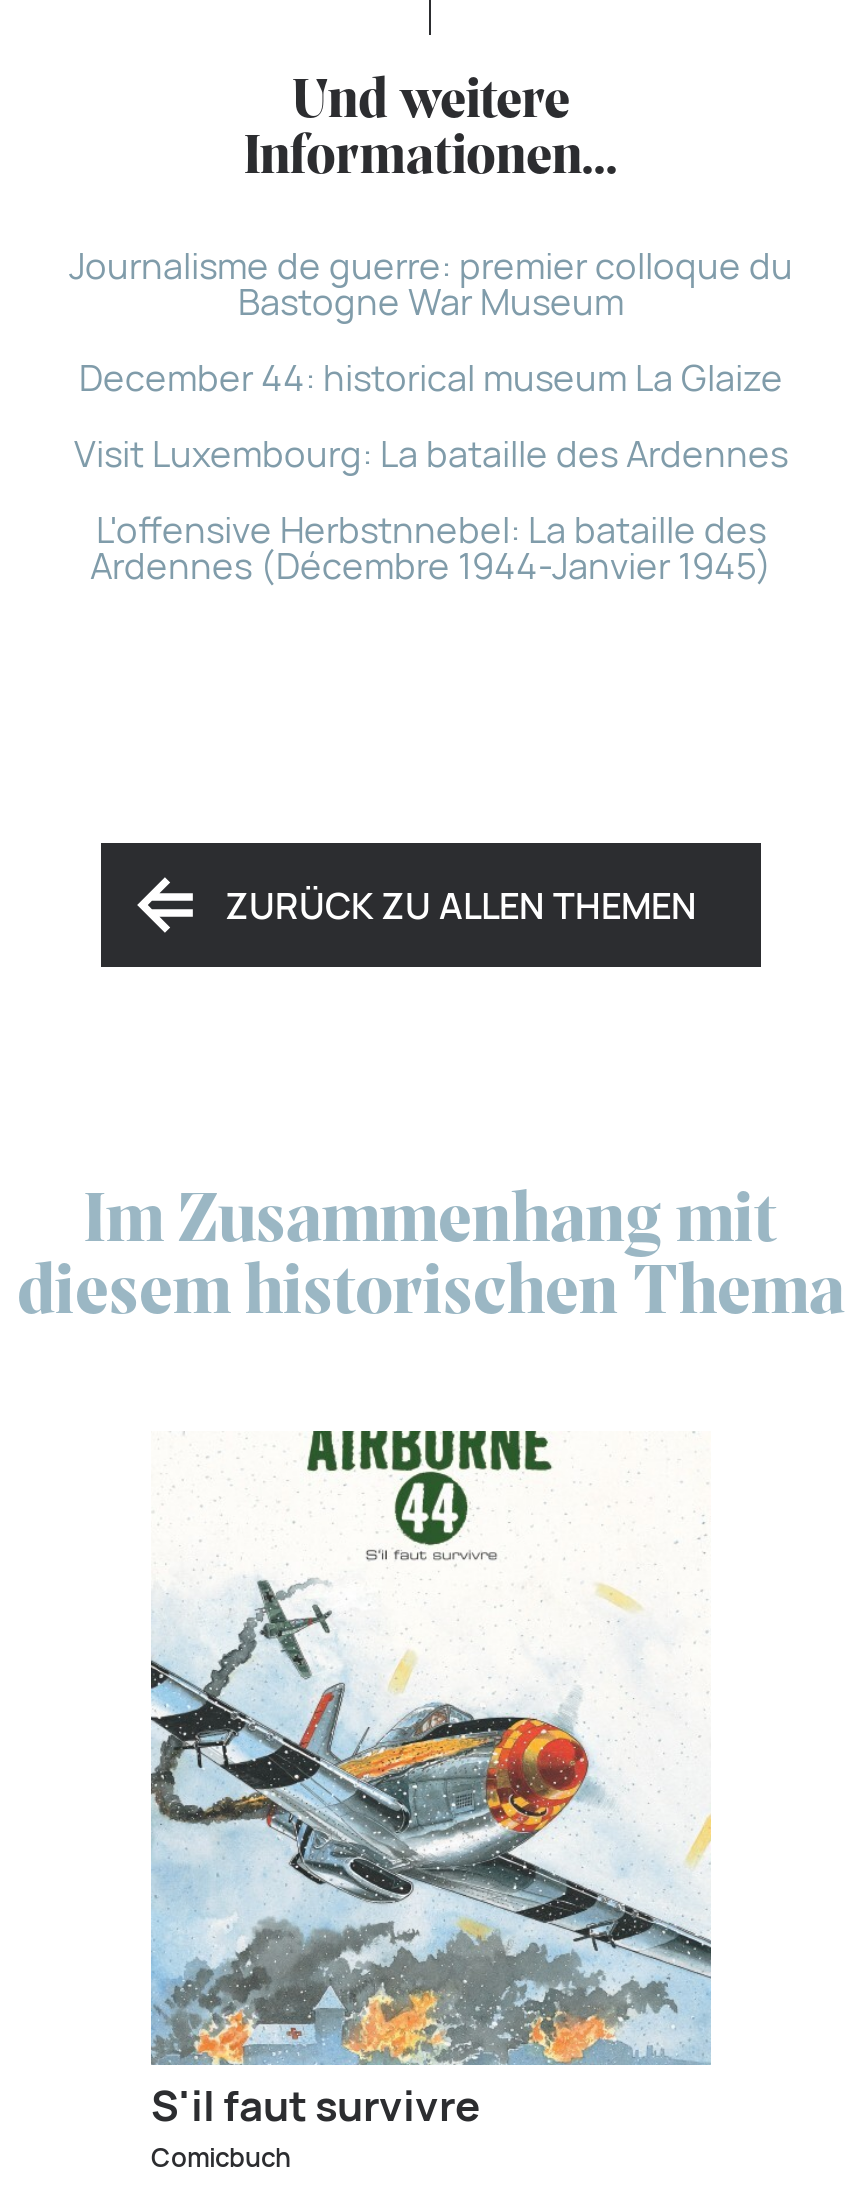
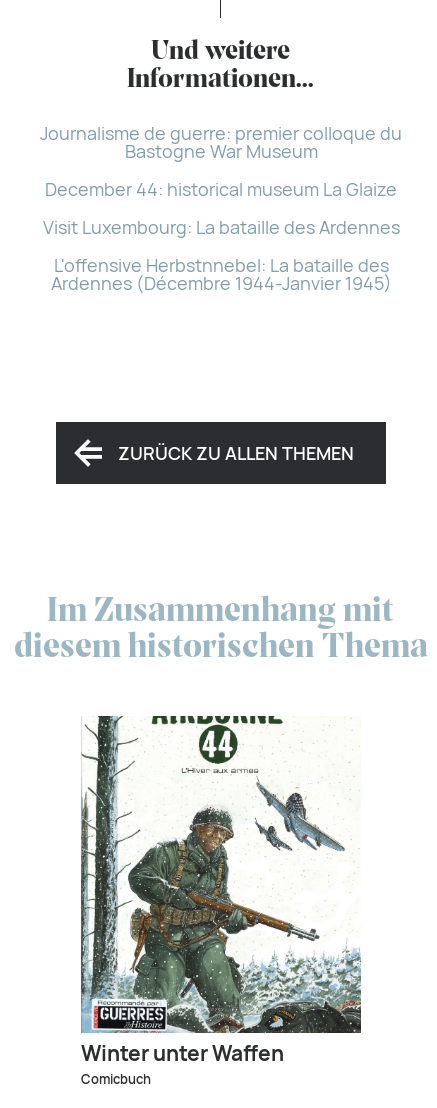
- [image]
- S'il faut survivre
+ [image]
+ Winter unter Waffen
